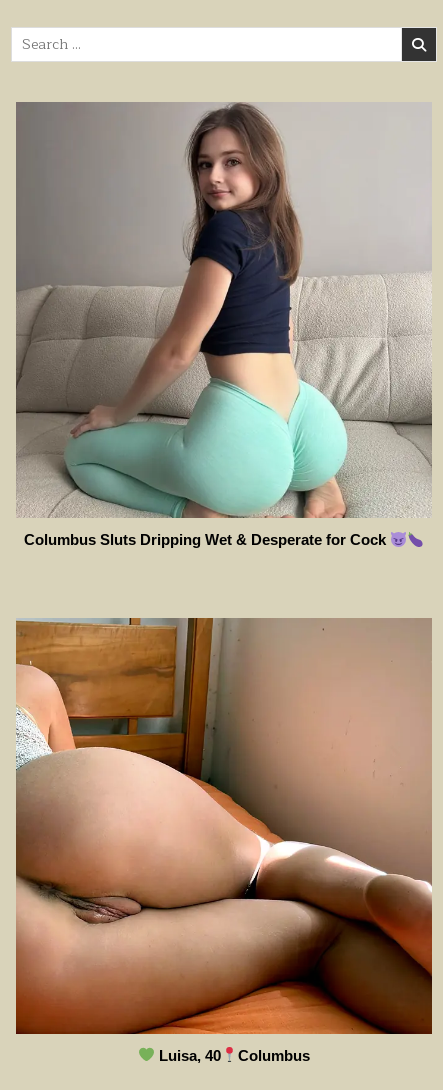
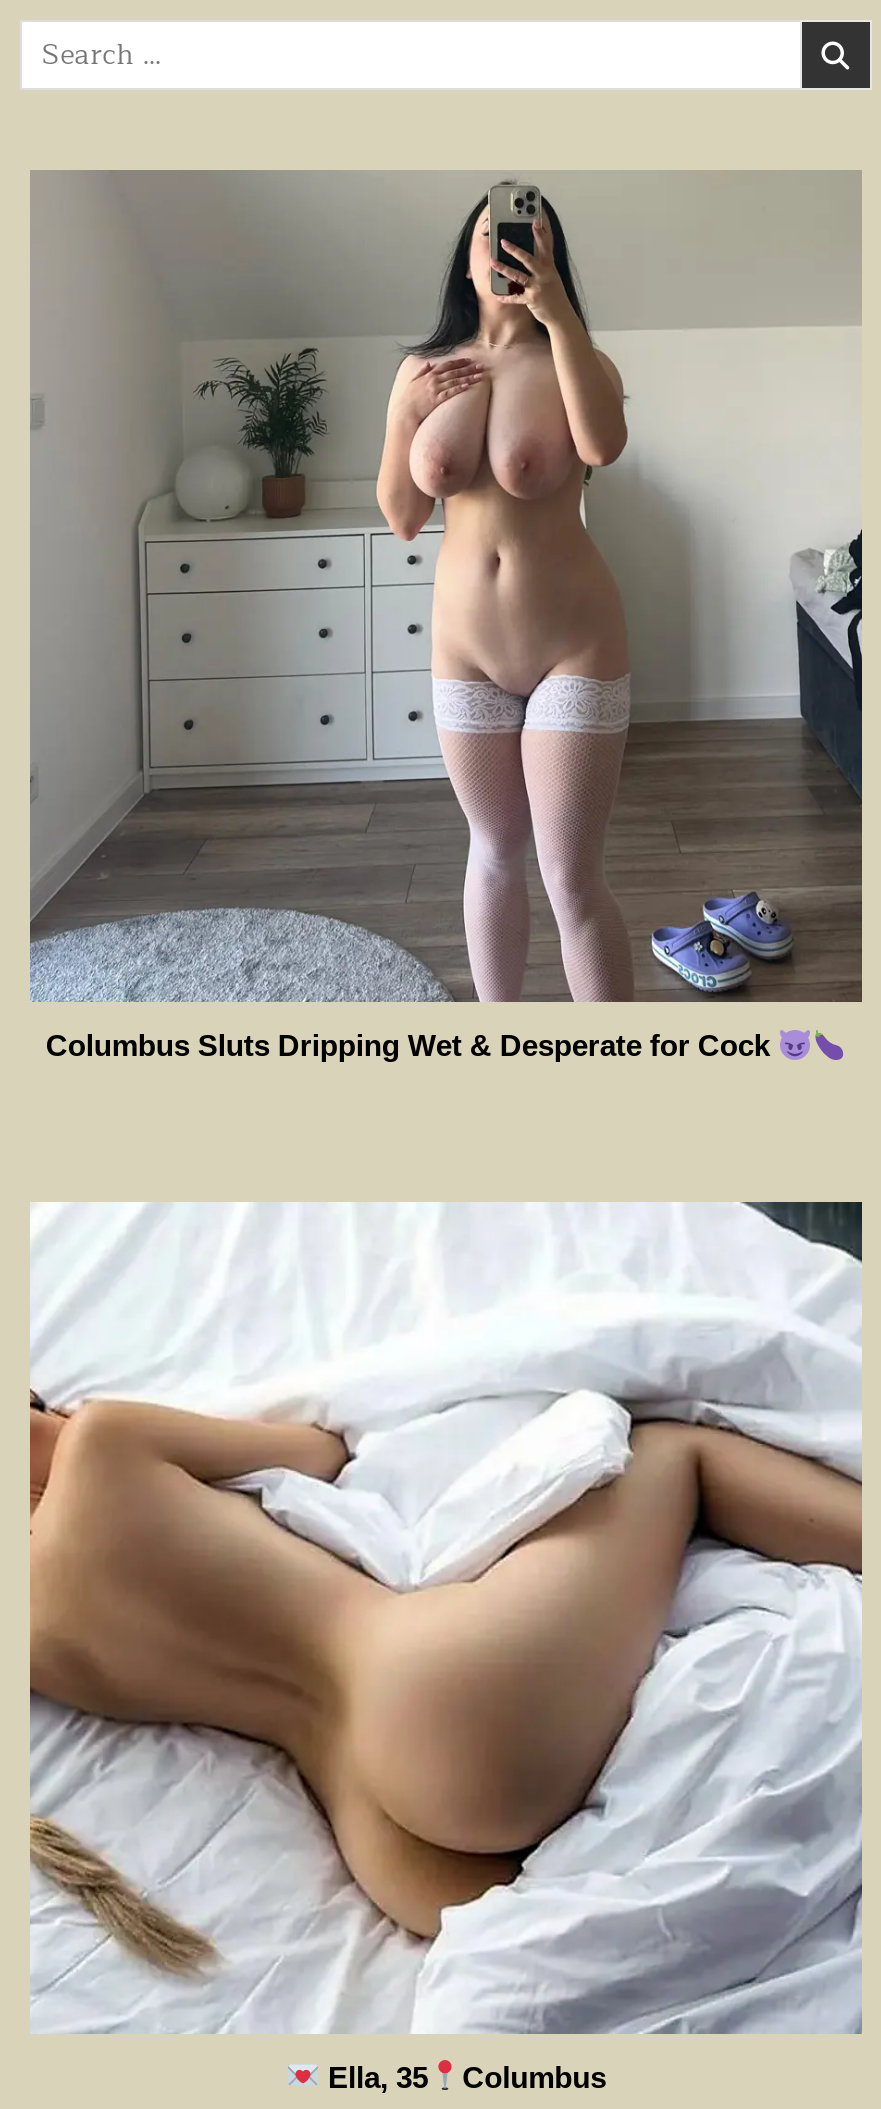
- [image]
+ [image]

- [image]
- Luisa, 40 Columbus
+ [image]
+ Ella, 35 Columbus
